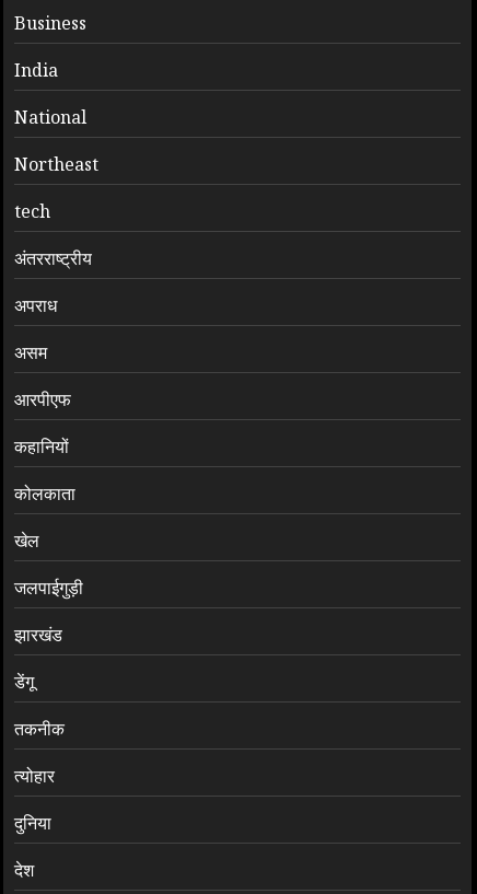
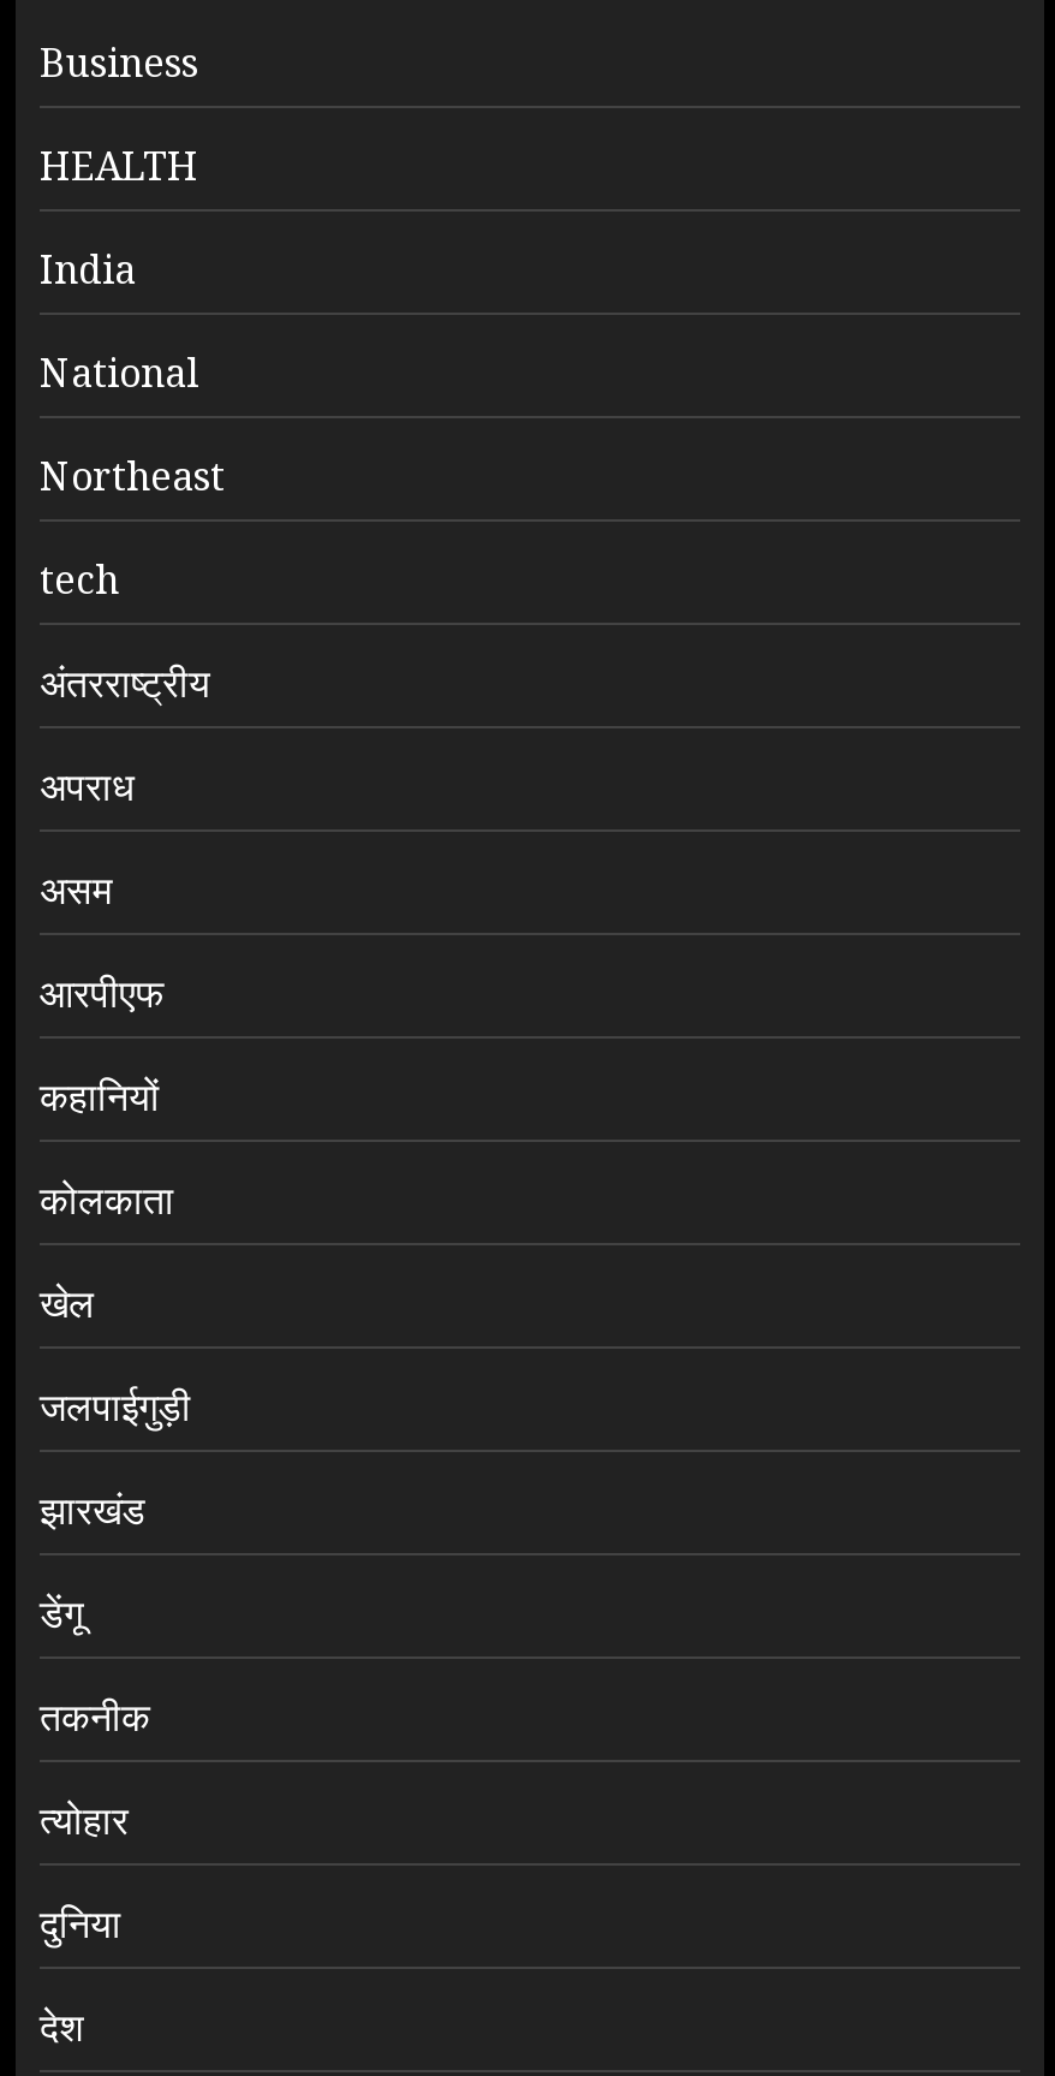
+ HEALTH
